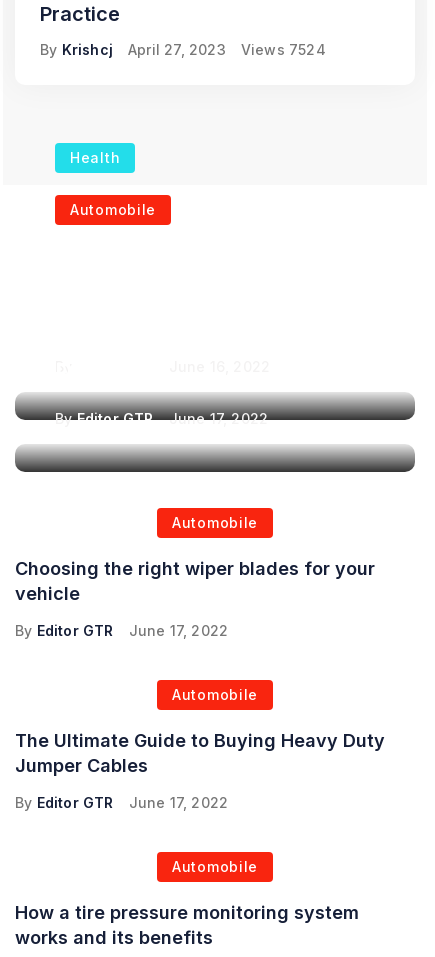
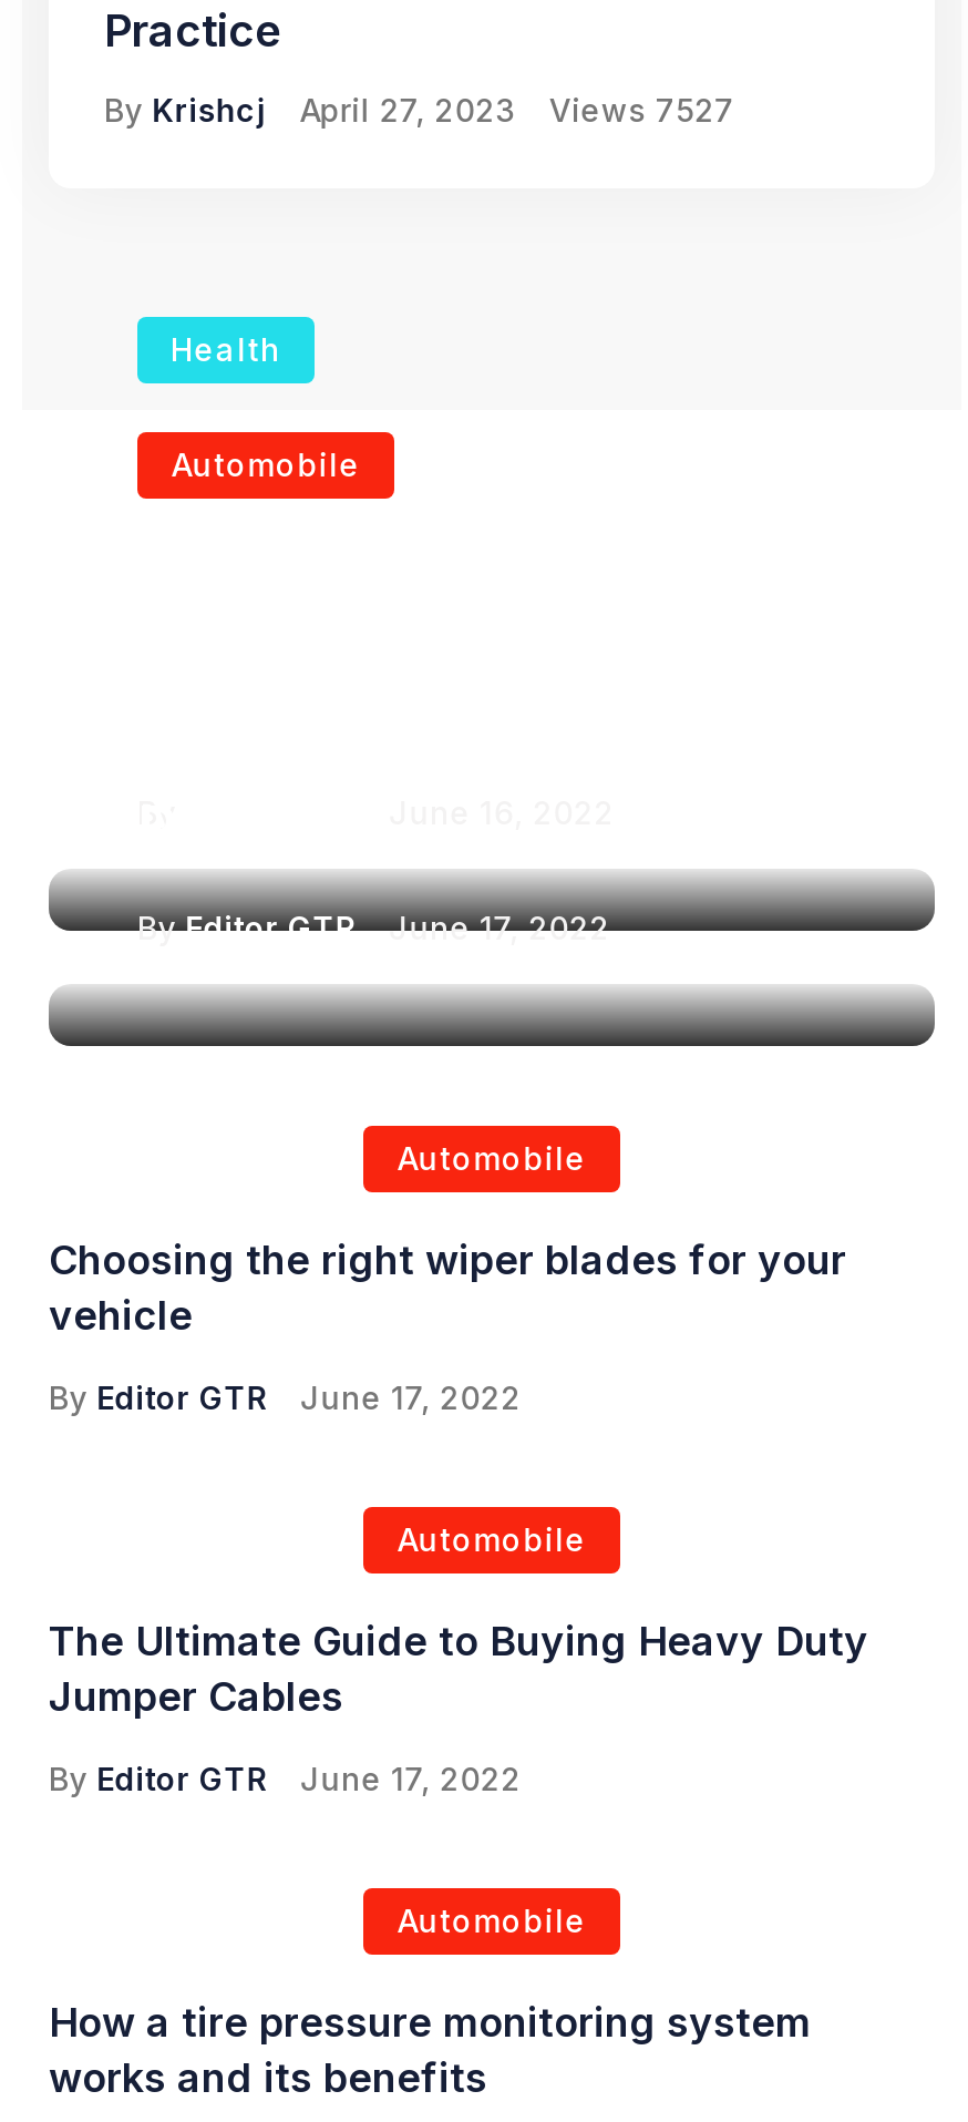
- By Krishcj April 27, 2023 Views 7524
+ By Krishcj April 27, 2023 Views 7527
